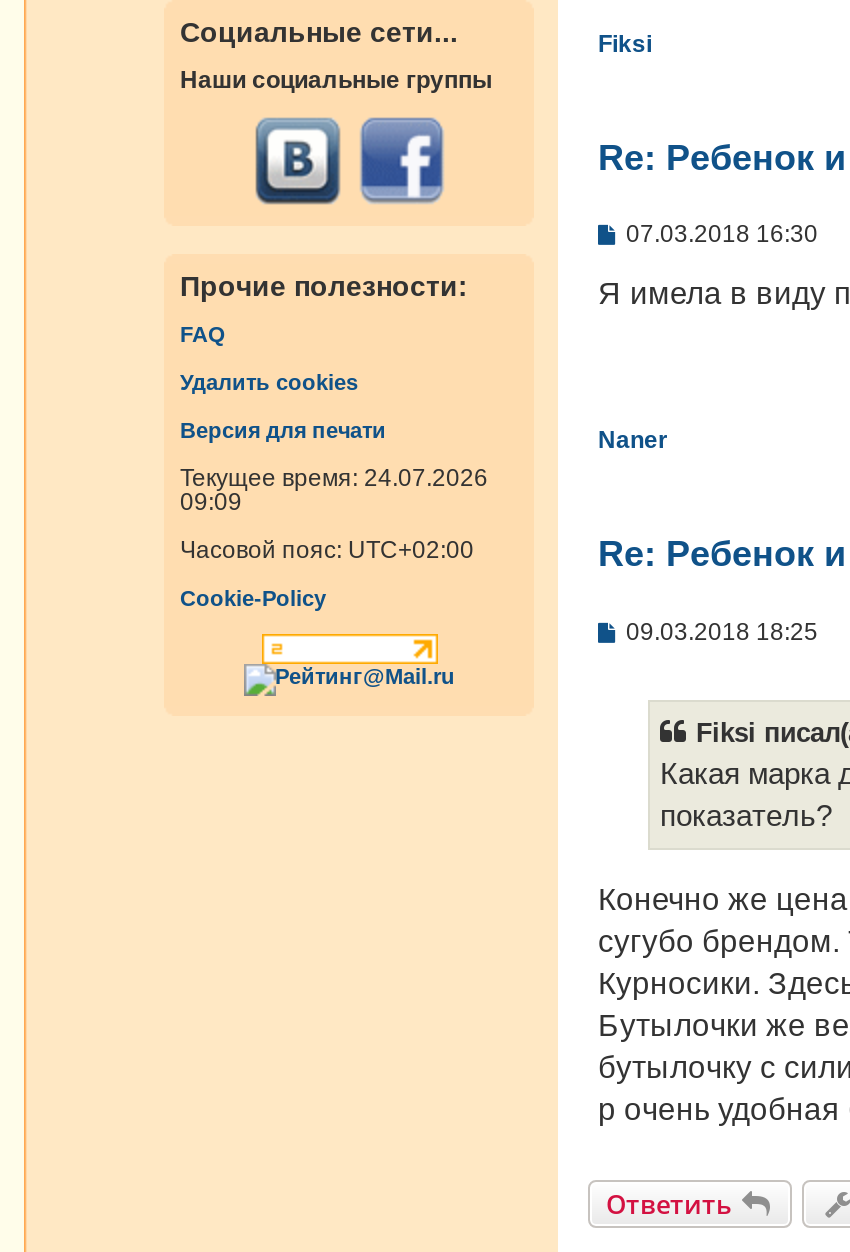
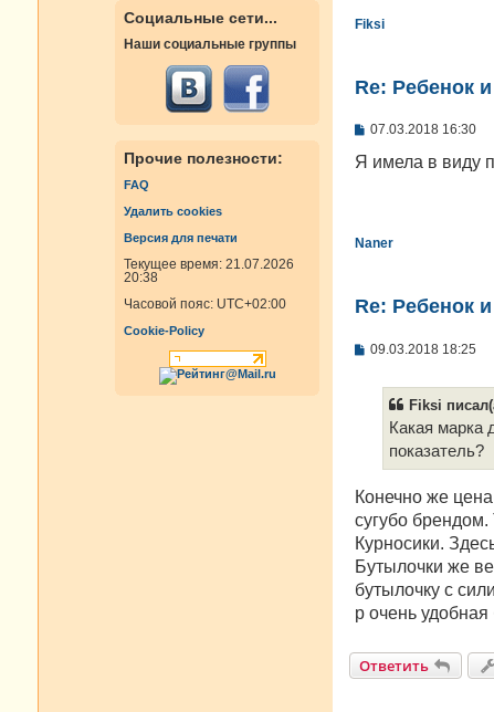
- Текущее время: 24.07.2026
+ Текущее время: 21.07.2026

- 09:09
+ 20:38
